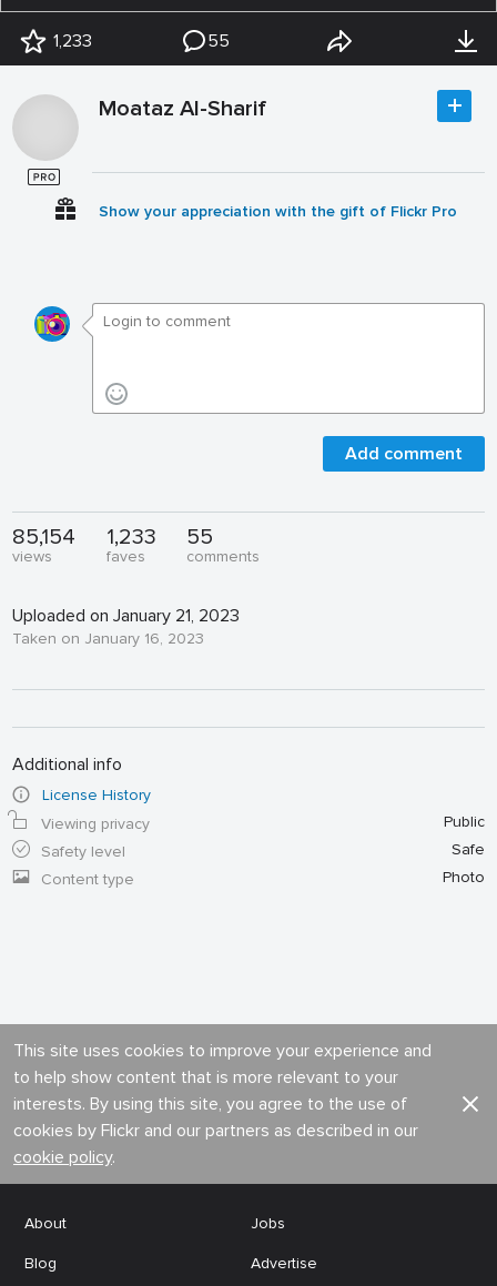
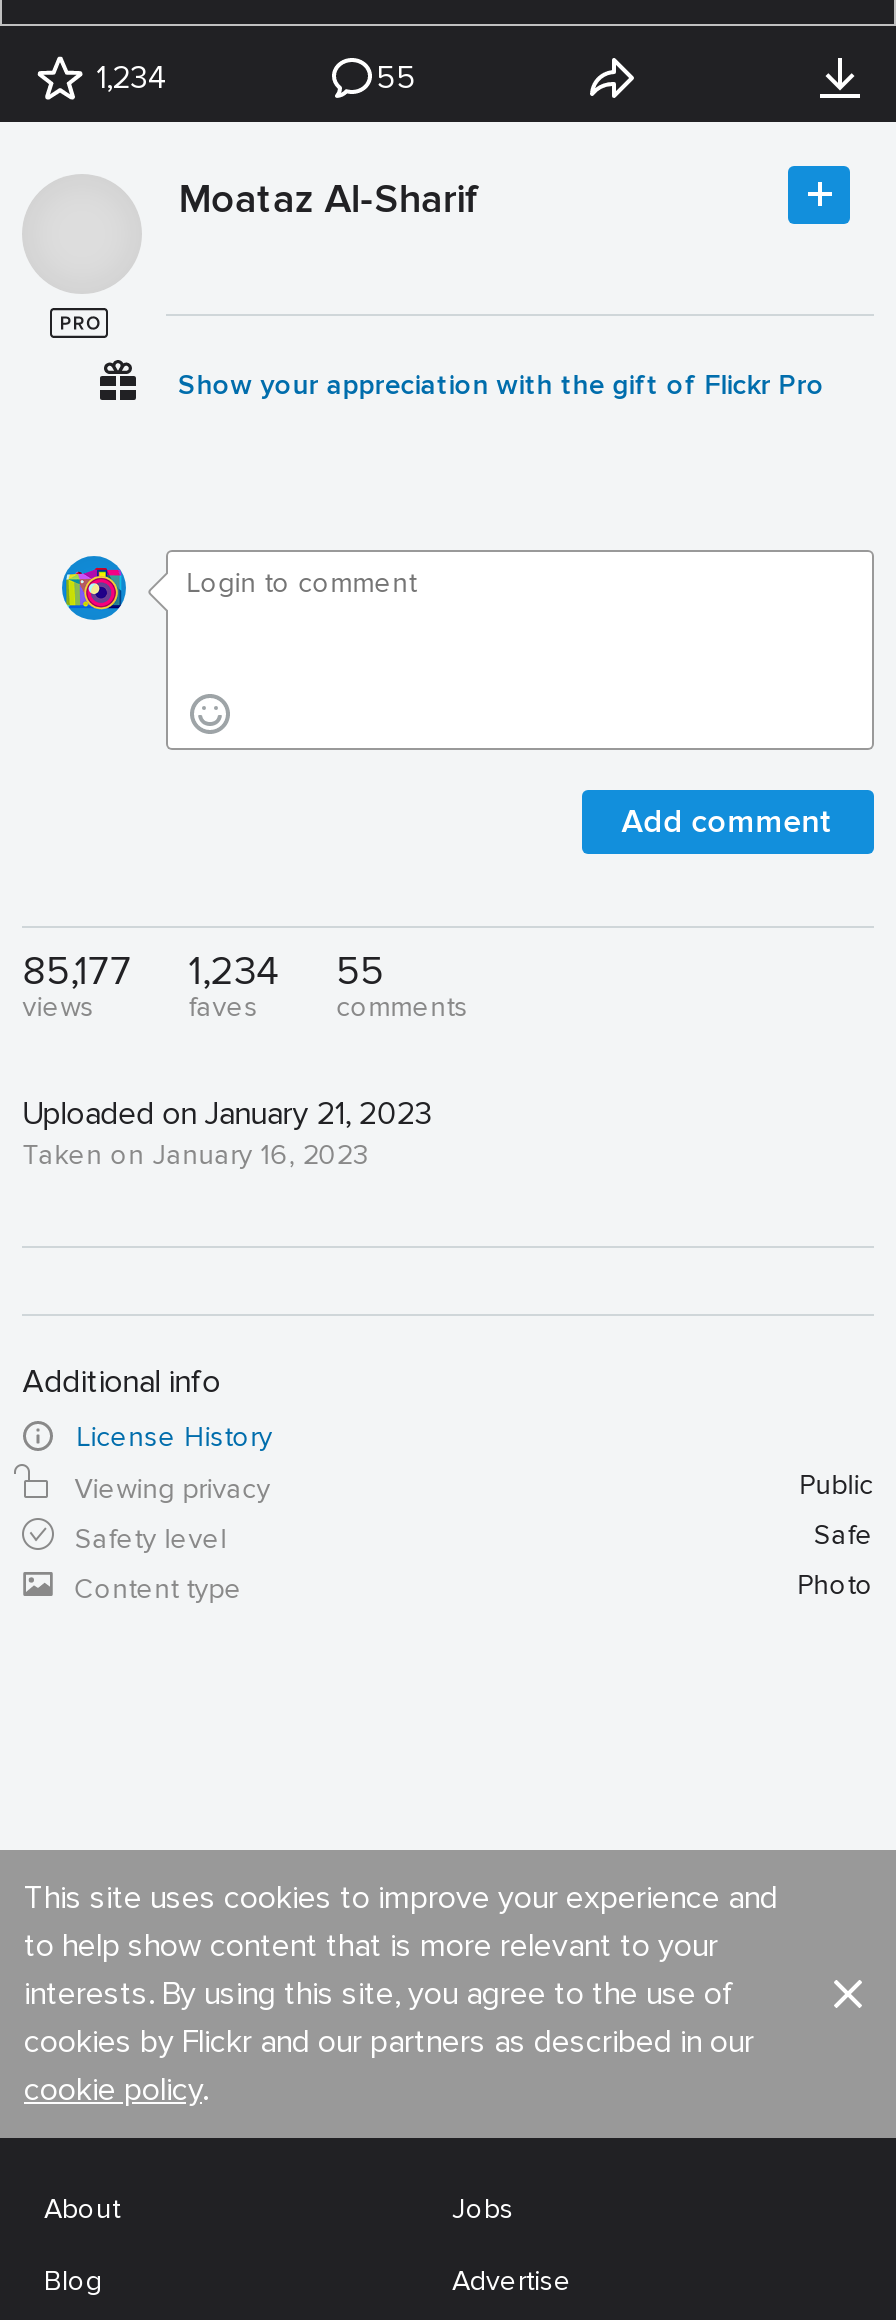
- 1,233
+ 1,234

- 85,154
+ 85,177

- 1,233
+ 1,234
